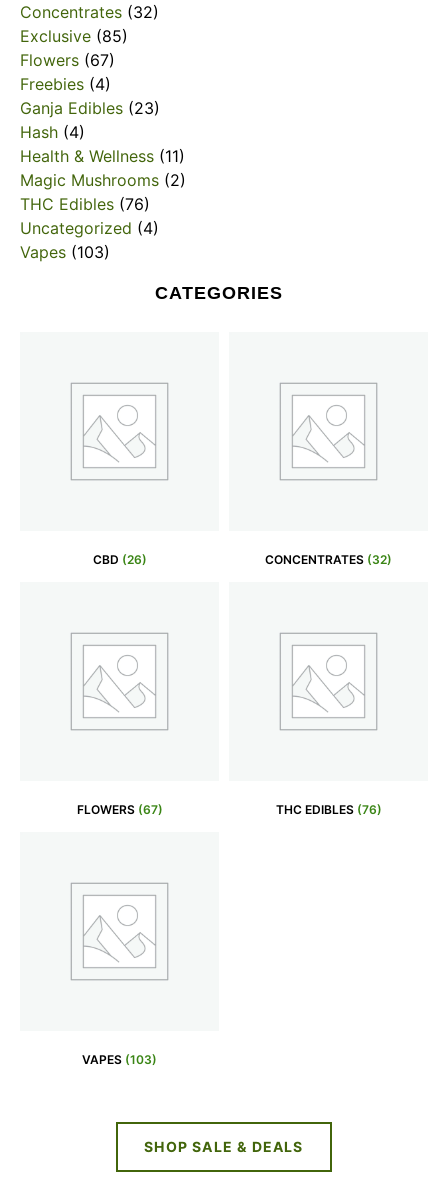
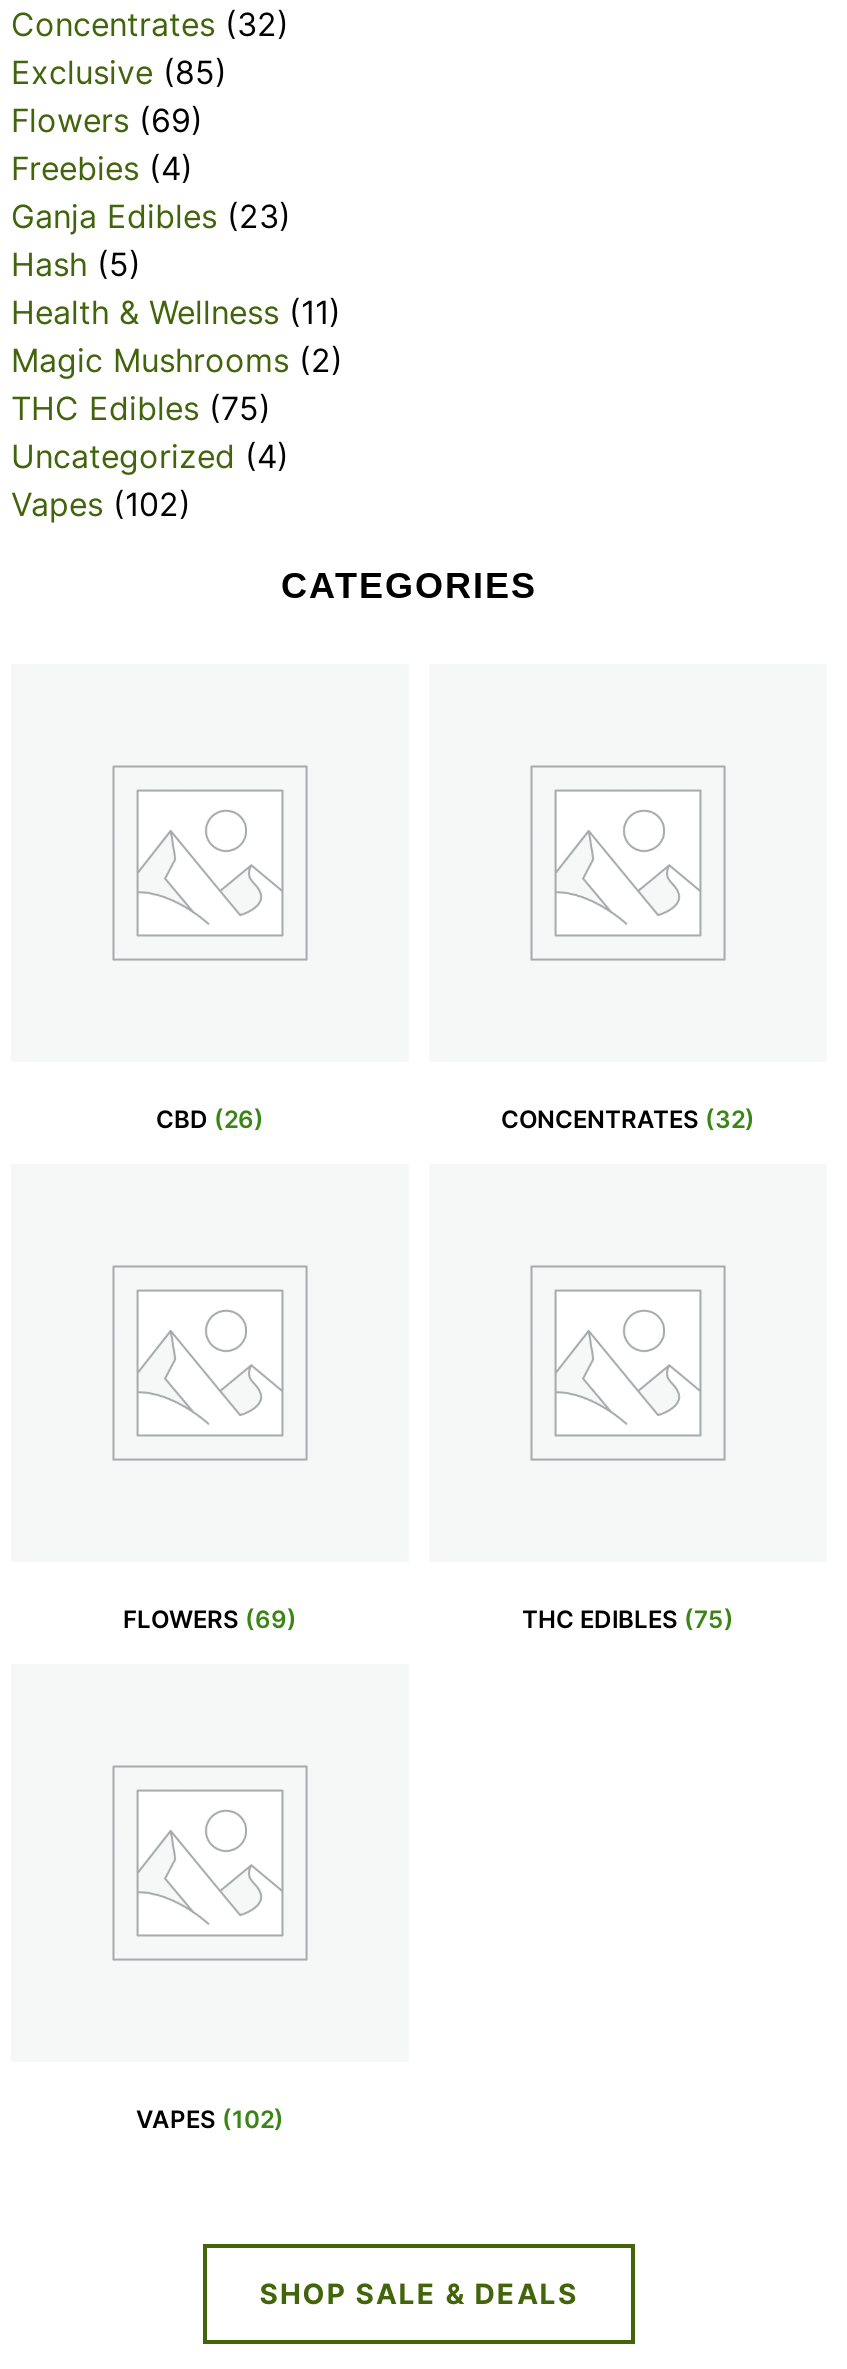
- Flowers (67)
+ Flowers (69)

- Hash (4)
+ Hash (5)

- THC Edibles (76)
+ THC Edibles (75)

- Vapes (103)
+ Vapes (102)

- FLOWERS (67)
+ FLOWERS (69)

- THC EDIBLES (76)
+ THC EDIBLES (75)

- VAPES (103)
+ VAPES (102)
